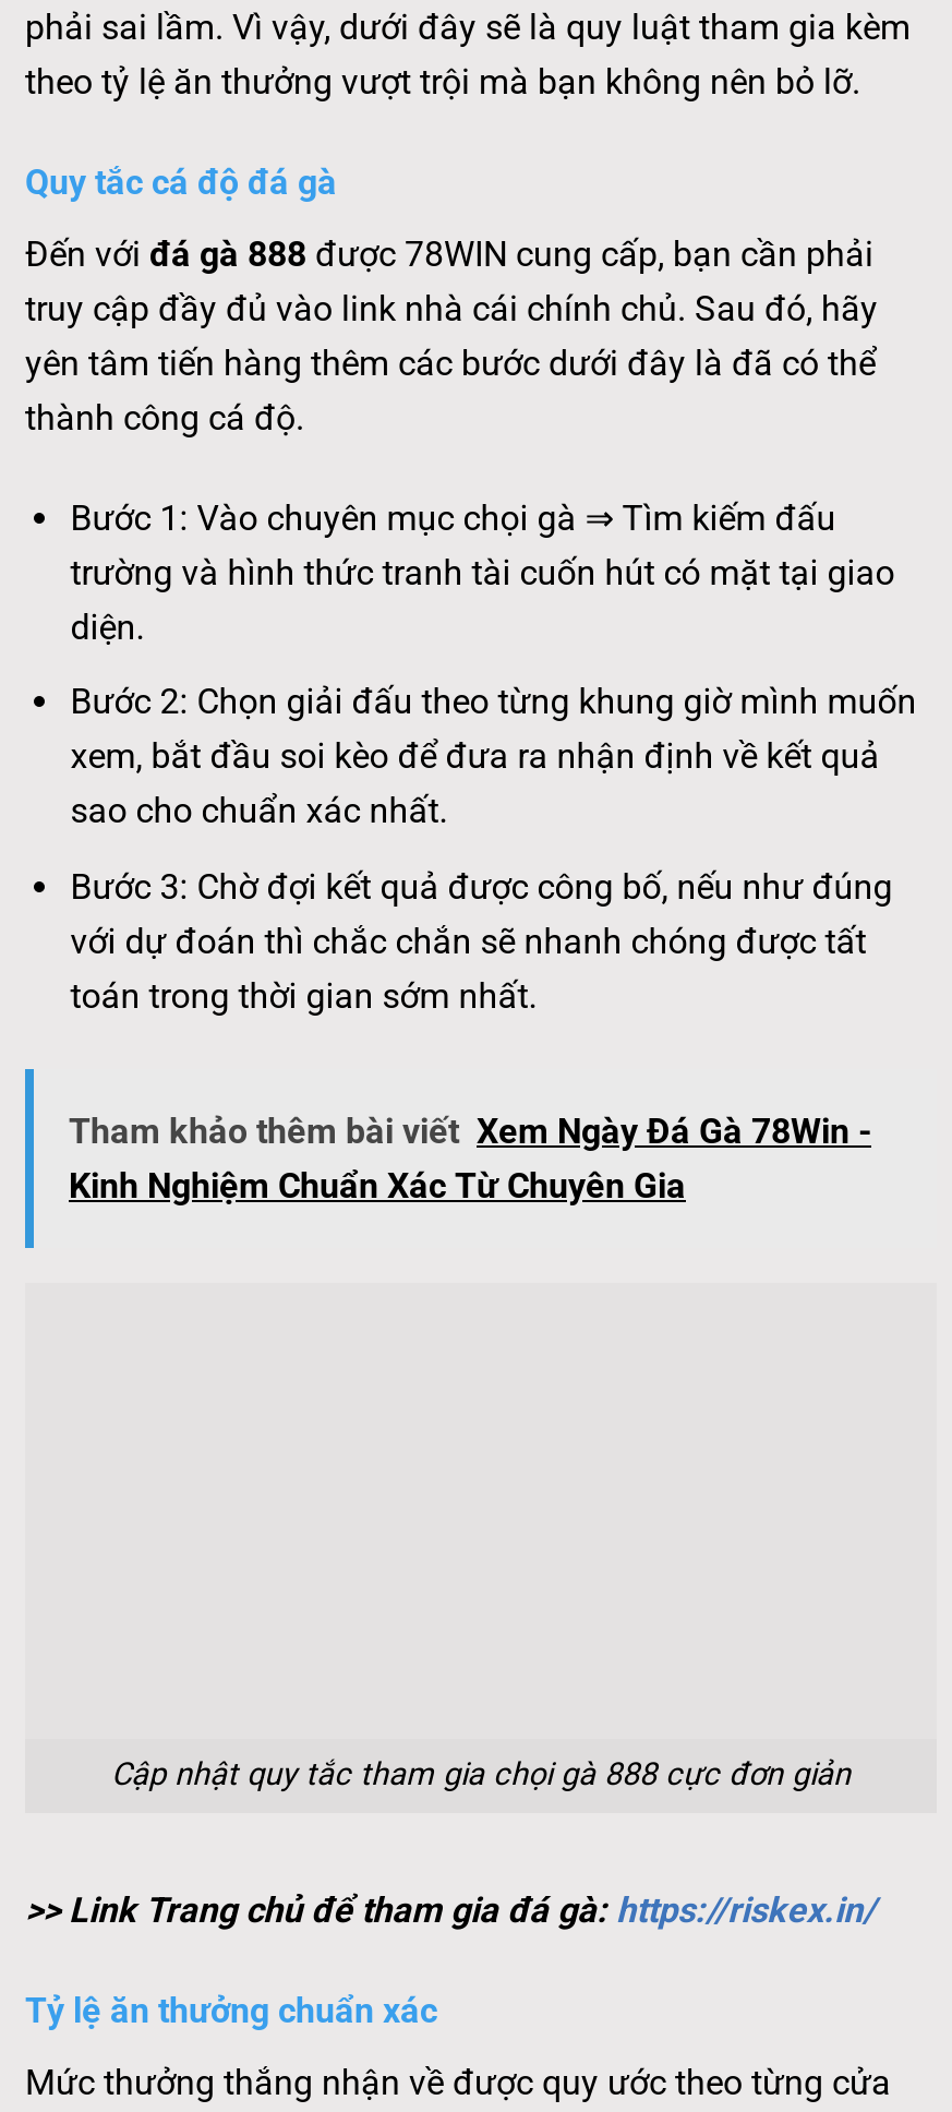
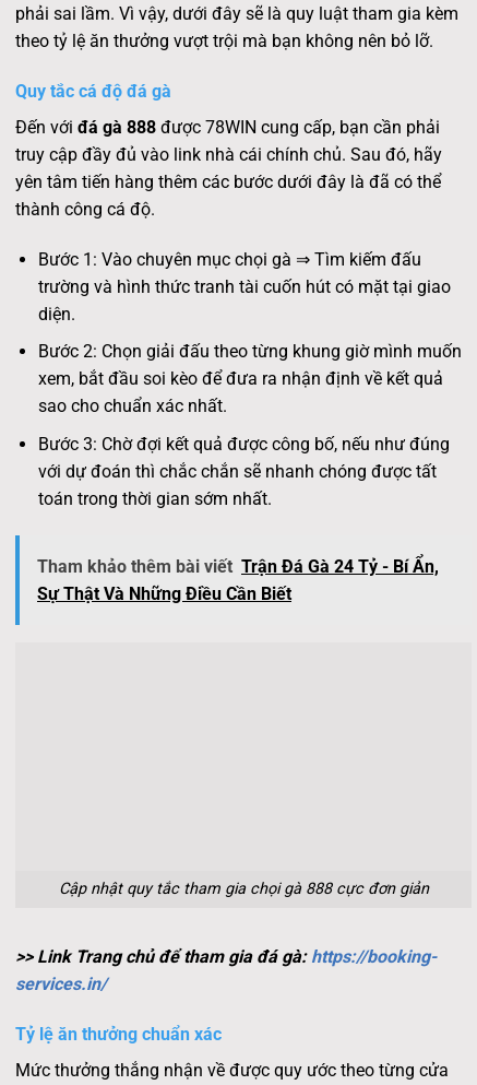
- Tham khảo thêm bài viết Xem Ngày Đá Gà 78Win -
- Kinh Nghiệm Chuẩn Xác Từ Chuyên Gia
+ Tham khảo thêm bài viết Trận Đá Gà 24 Tỷ - Bí Ẩn,
+ Sự Thật Và Những Điều Cần Biết

- >> Link Trang chủ để tham gia đá gà: https://riskex.in/
+ >> Link Trang chủ để tham gia đá gà: https://booking-
+ services.in/
